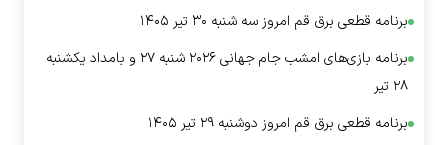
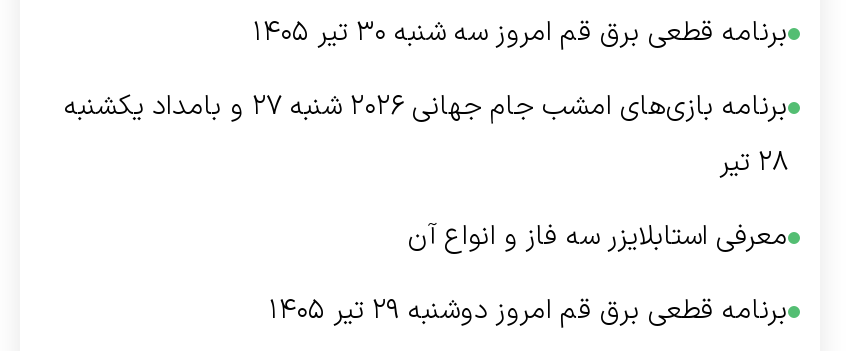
+ معرفی استابلایزر سه فاز و انواع آن
